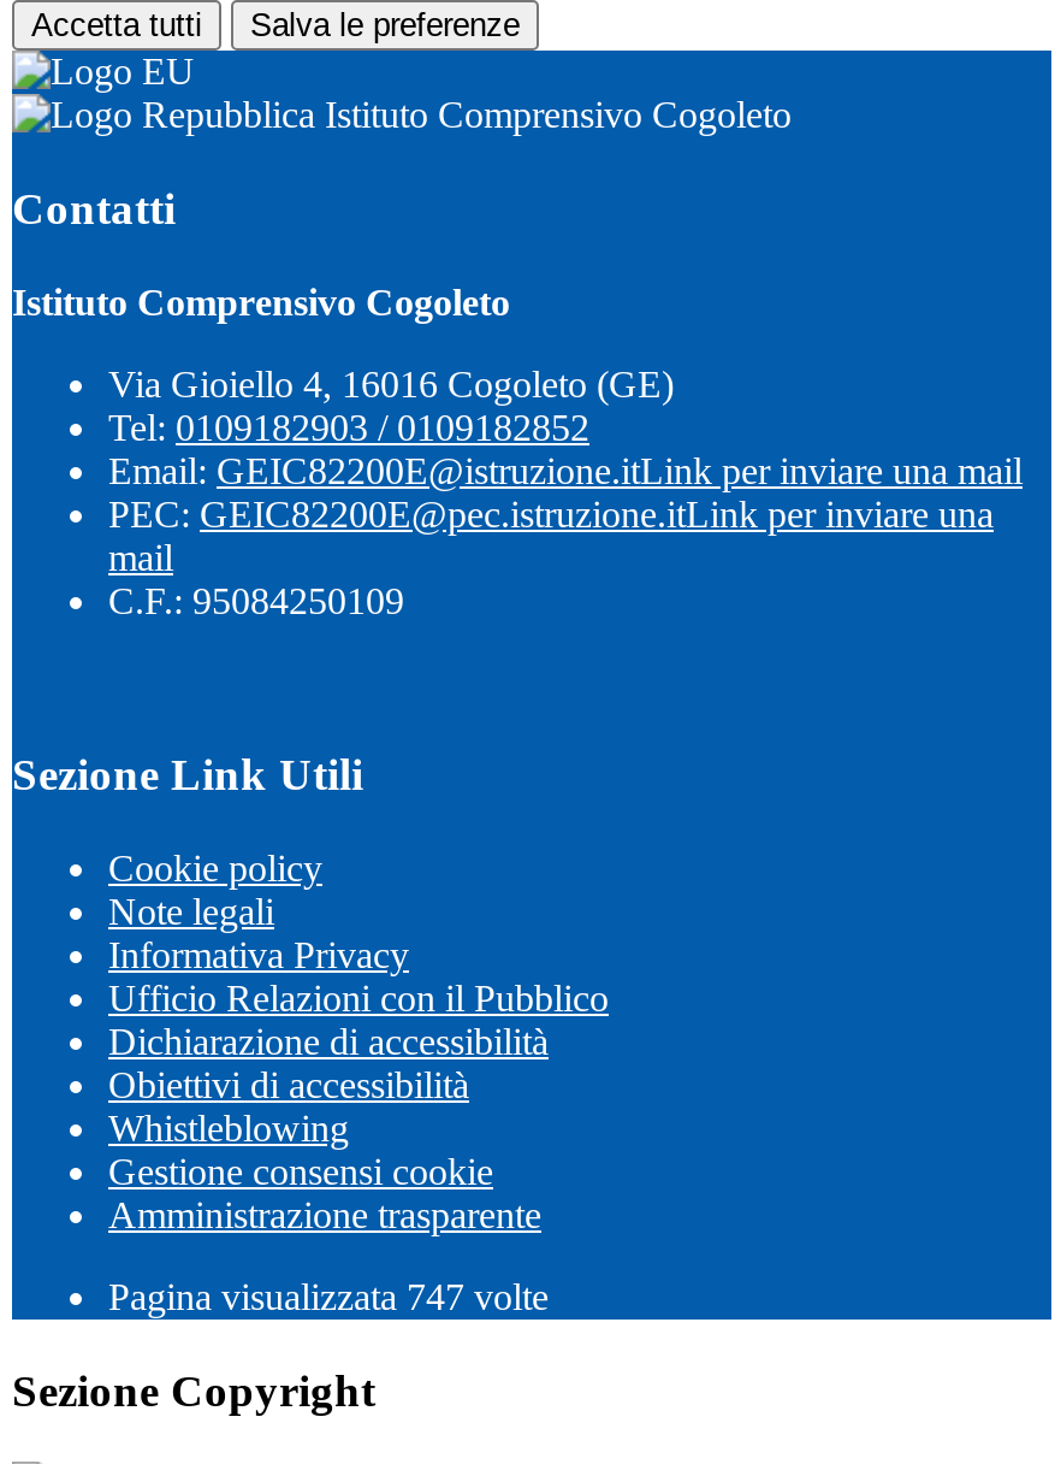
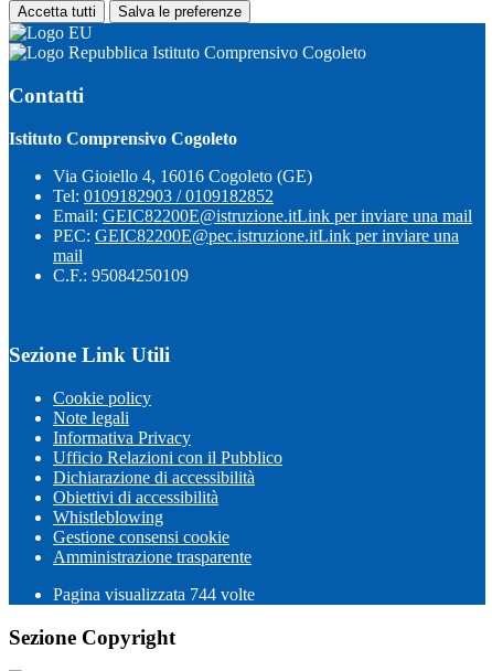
- Pagina visualizzata 747 volte
+ Pagina visualizzata 744 volte
